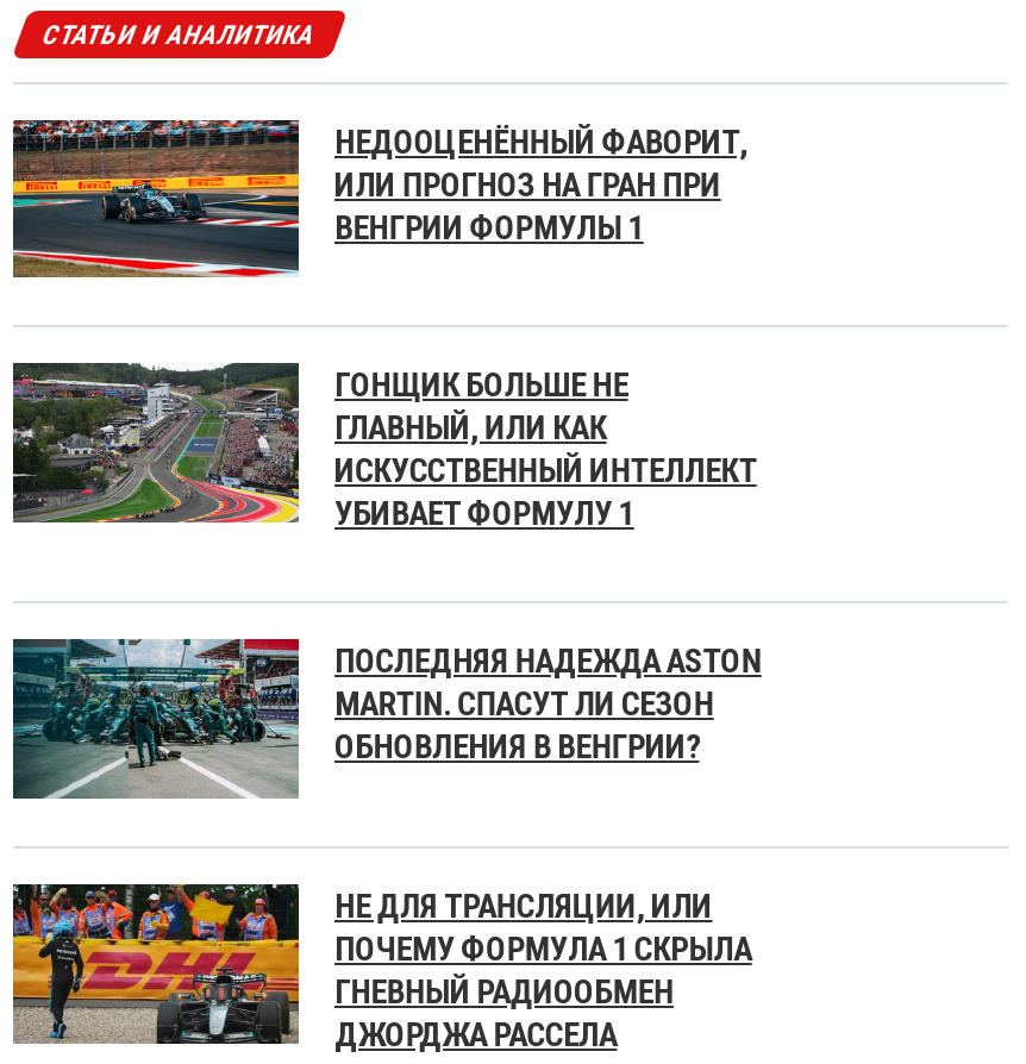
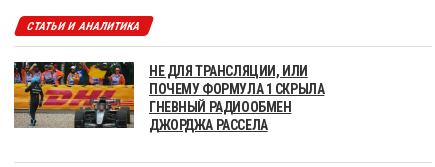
- [image]
- НЕДООЦЕНЁННЫЙ ФАВОРИТ,
- ИЛИ ПРОГНОЗ НА ГРАН ПРИ
- ВЕНГРИИ ФОРМУЛЫ 1

- [image]
- ГОНЩИК БОЛЬШЕ НЕ
- ГЛАВНЫЙ, ИЛИ КАК
- ИСКУССТВЕННЫЙ ИНТЕЛЛЕКТ
- УБИВАЕТ ФОРМУЛУ 1

- [image]
- ПОСЛЕДНЯЯ НАДЕЖДА ASTON
- MARTIN. СПАСУТ ЛИ СЕЗОН
- ОБНОВЛЕНИЯ В ВЕНГРИИ?
